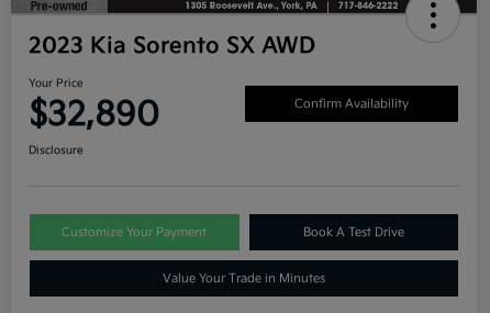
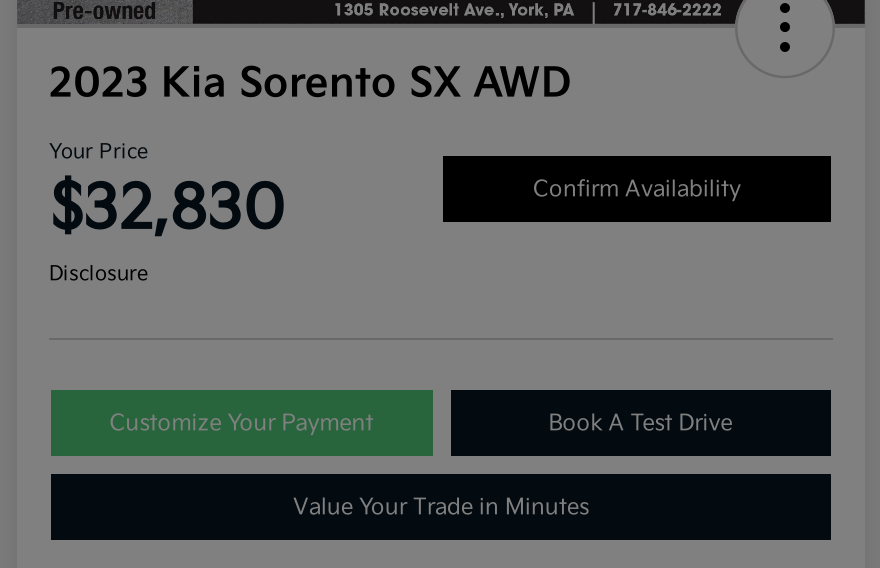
- $32,890
+ $32,830
